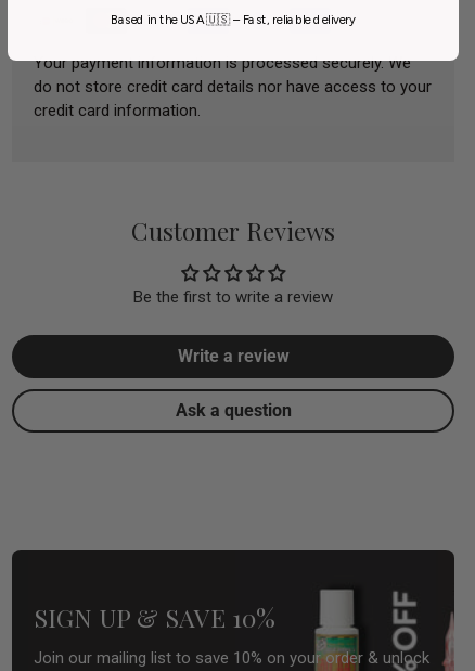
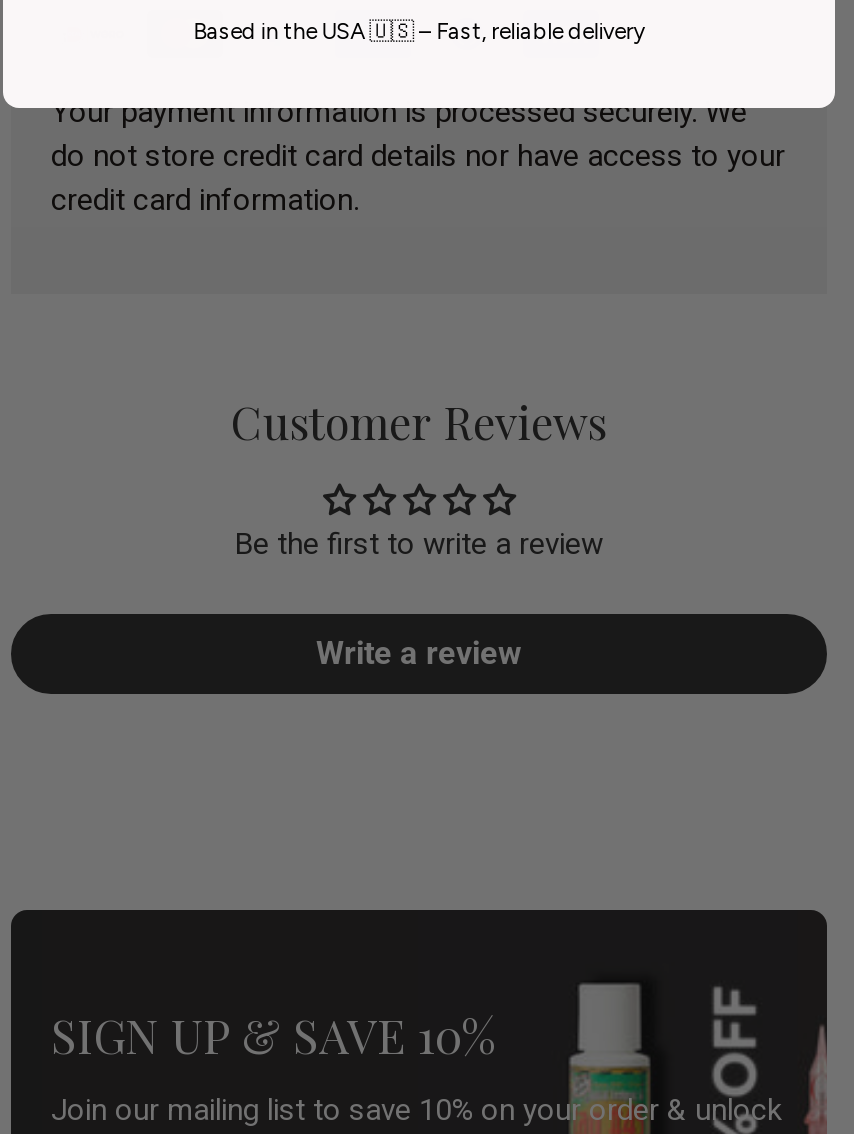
- Ask a question
